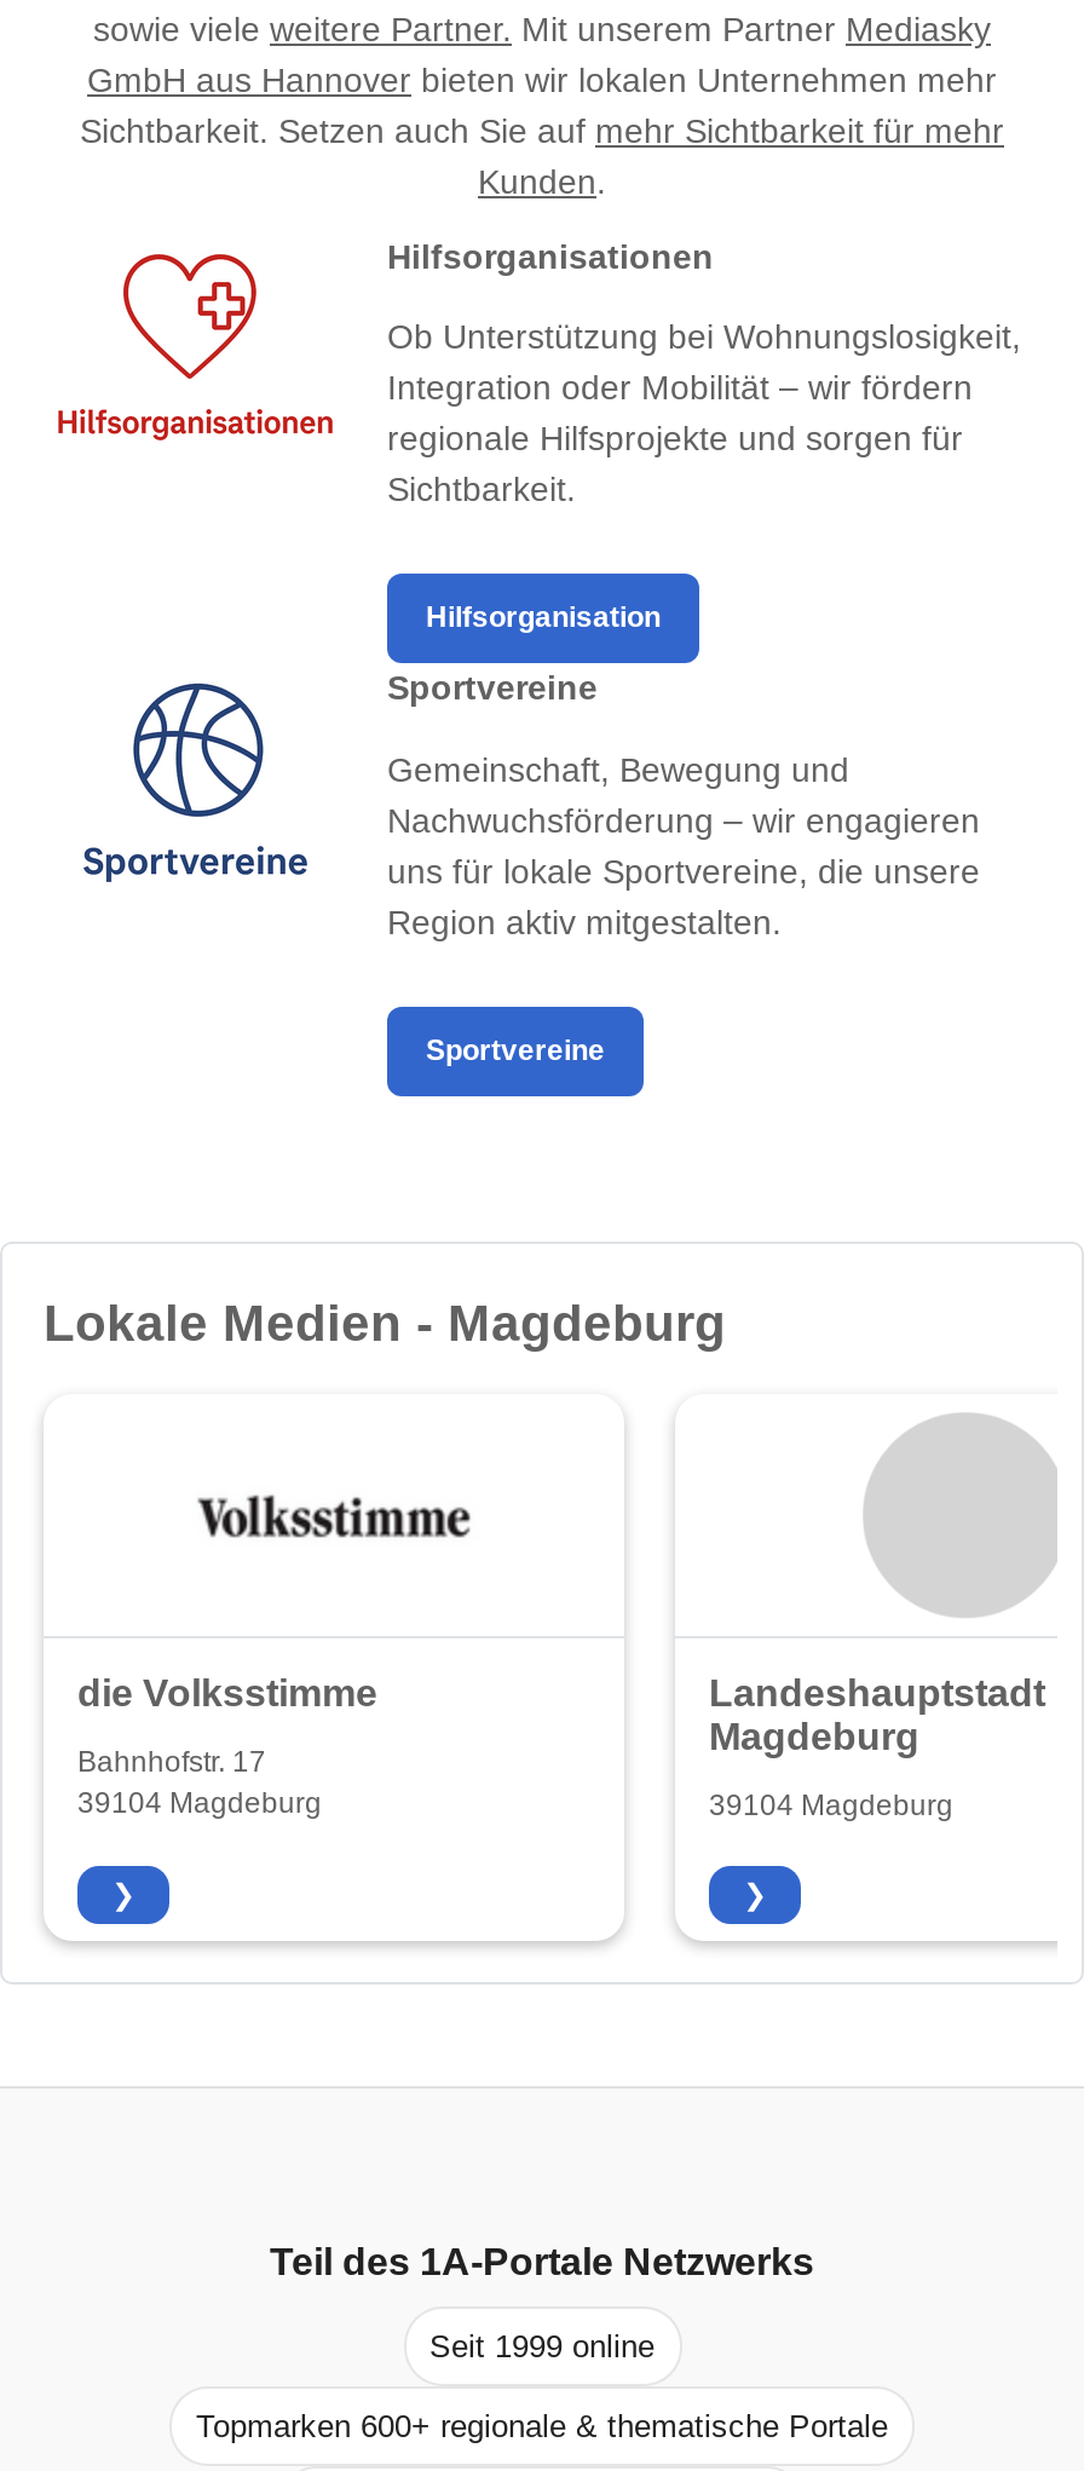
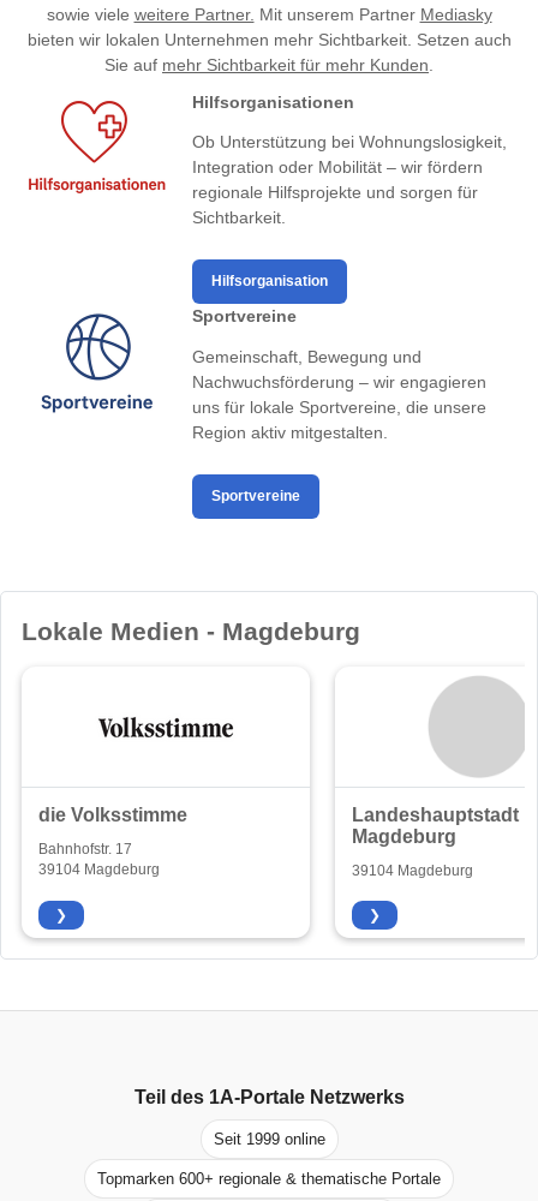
- GmbH aus Hannover bieten wir lokalen Unternehmen mehr
- Sichtbarkeit. Setzen auch Sie auf mehr Sichtbarkeit für mehr
- Kunden.
+ bieten wir lokalen Unternehmen mehr Sichtbarkeit. Setzen auch
+ Sie auf mehr Sichtbarkeit für mehr Kunden.
